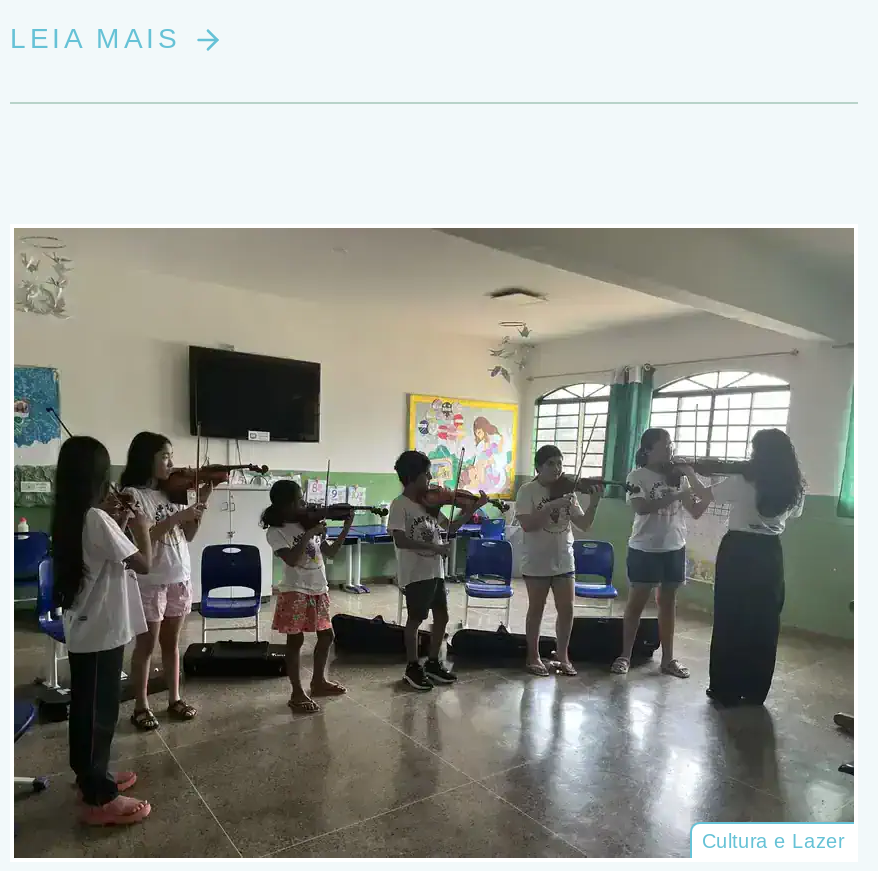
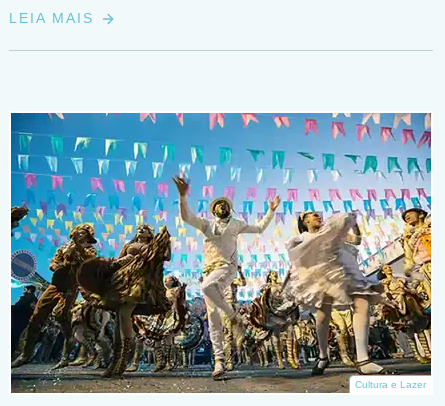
- [image]
+ [image]
